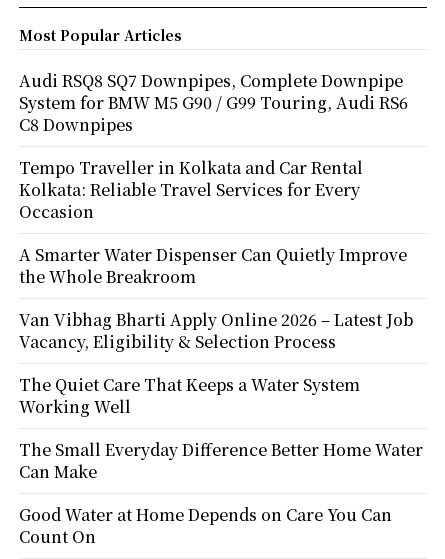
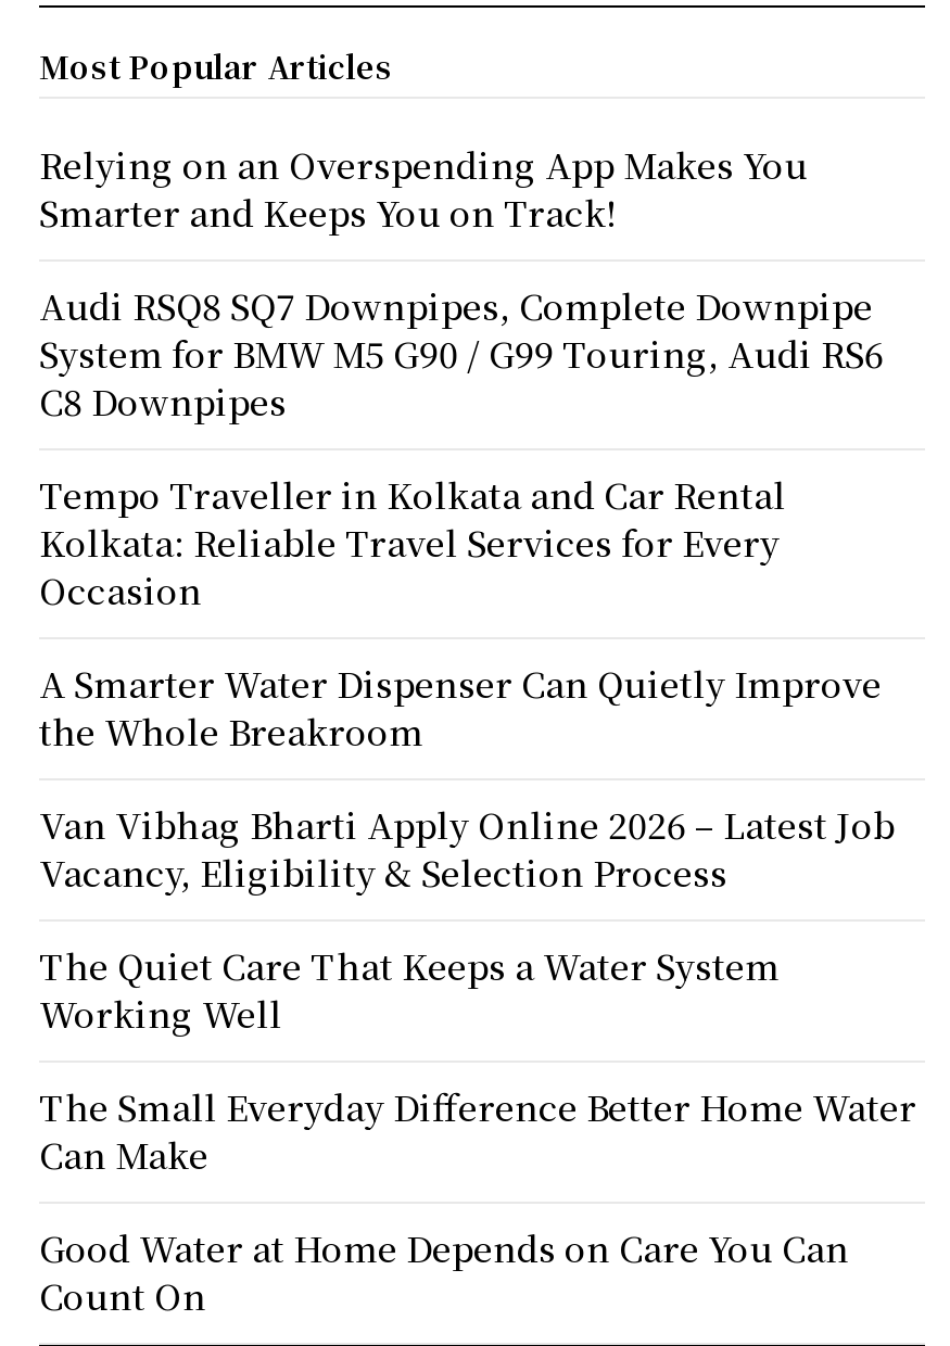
+ Relying on an Overspending App Makes You
+ Smarter and Keeps You on Track!
